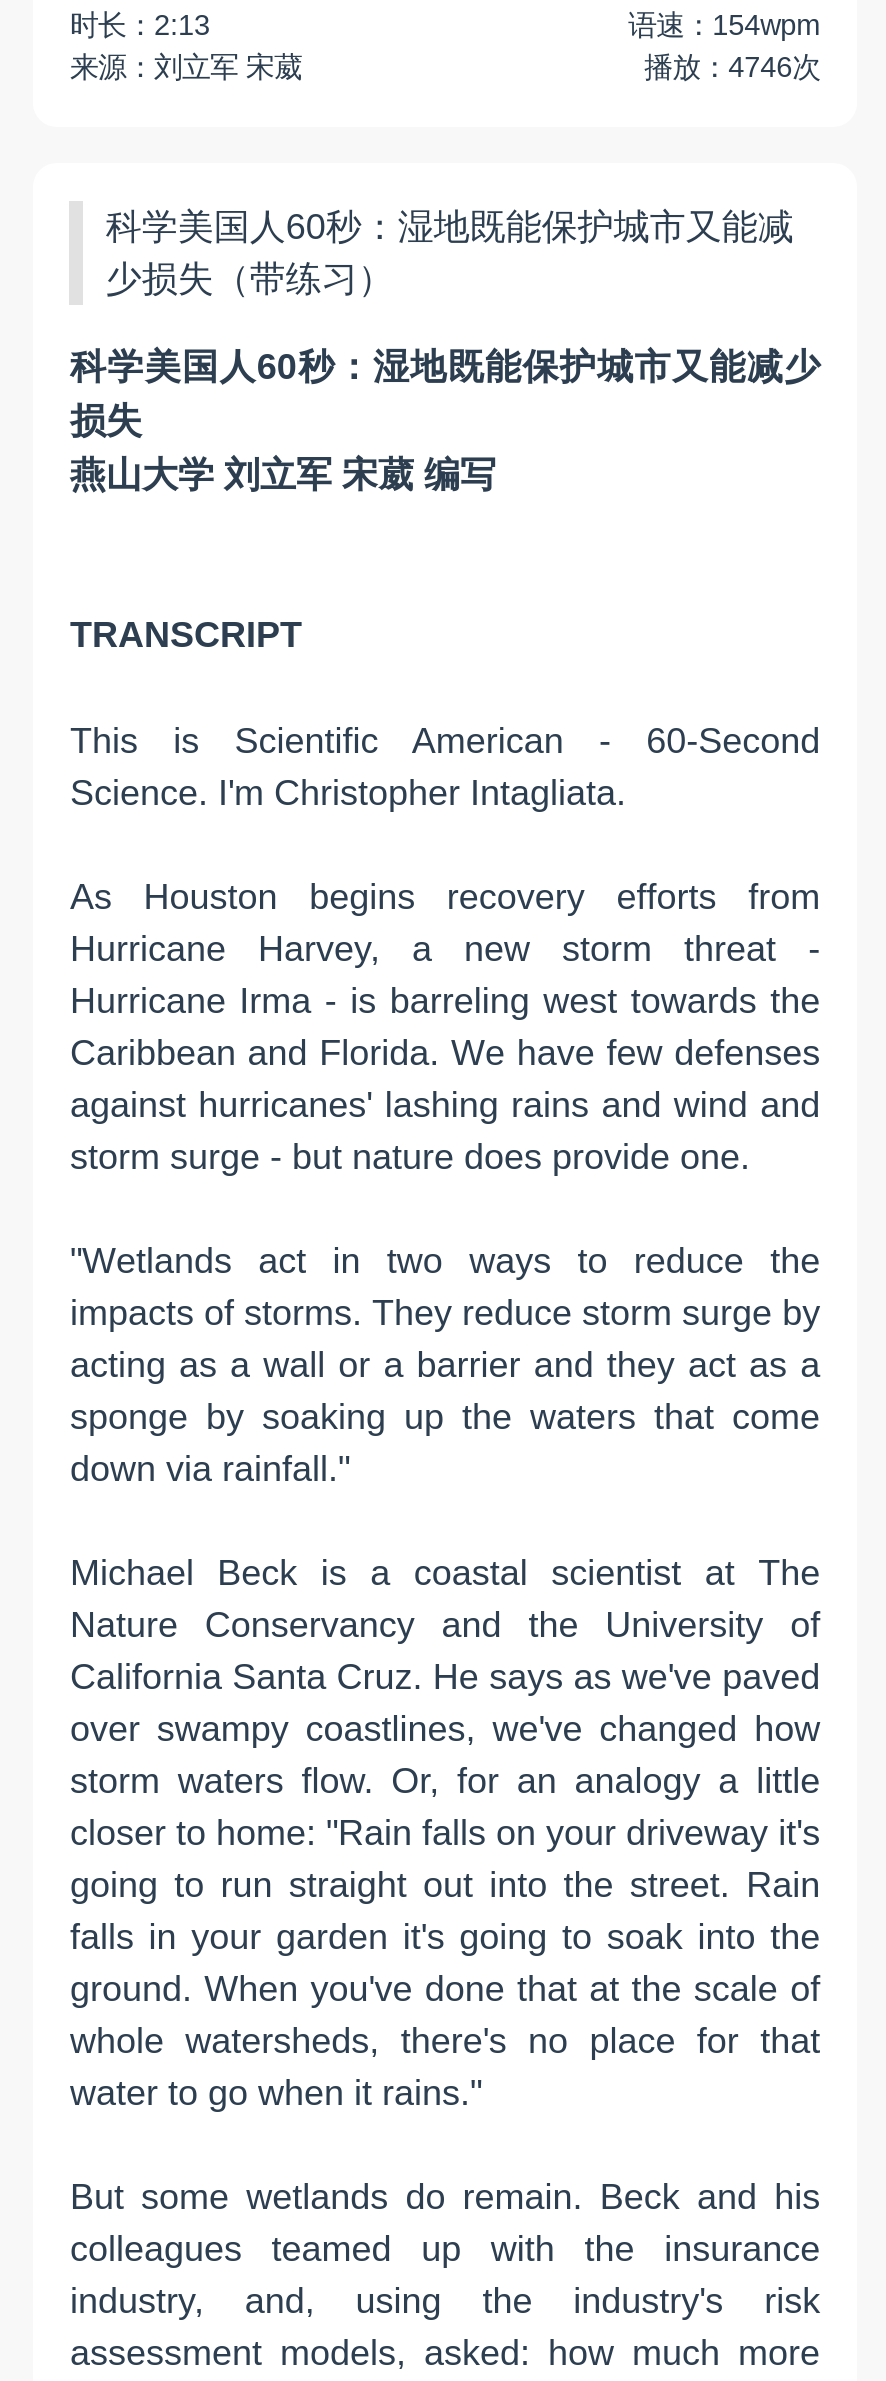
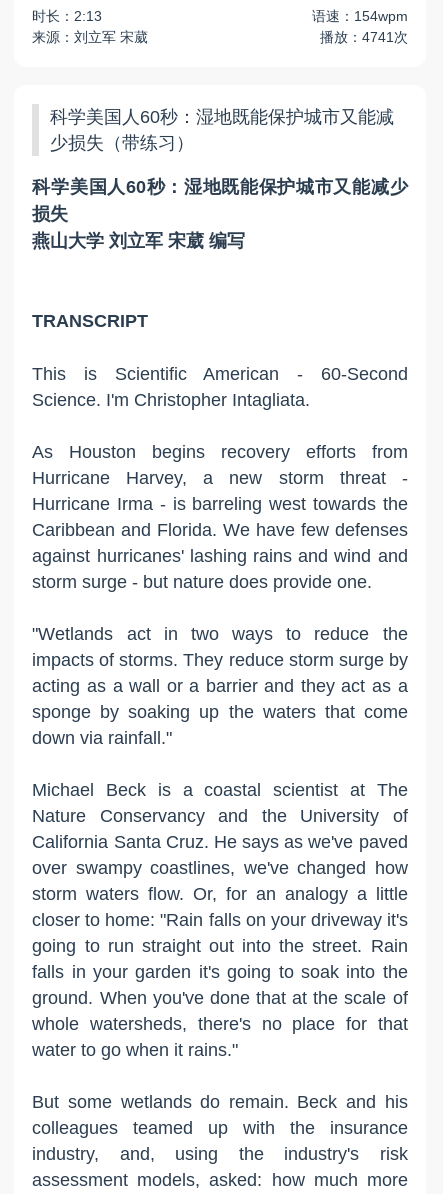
- 播放：4746次
+ 播放：4741次
